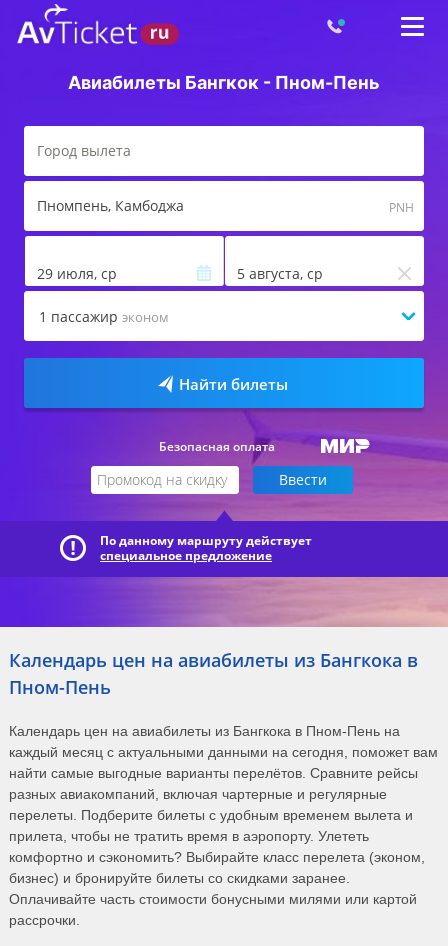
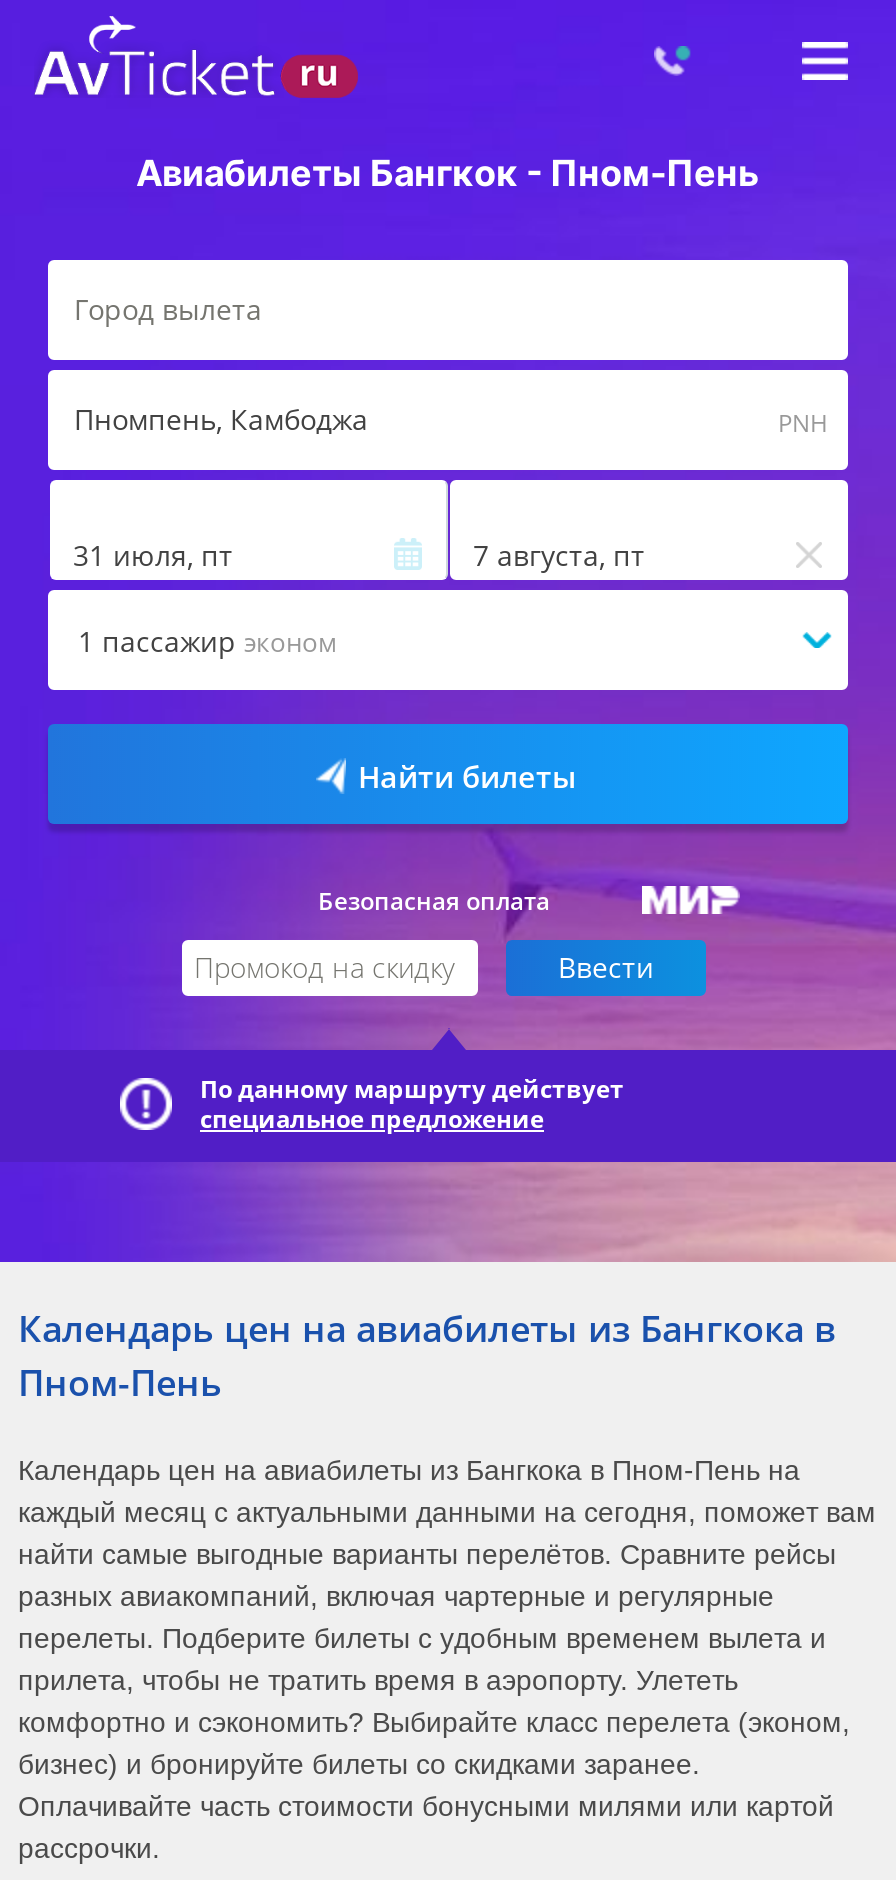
- 29 июля, ср
+ 31 июля, пт

- 5 августа, ср
+ 7 августа, пт
